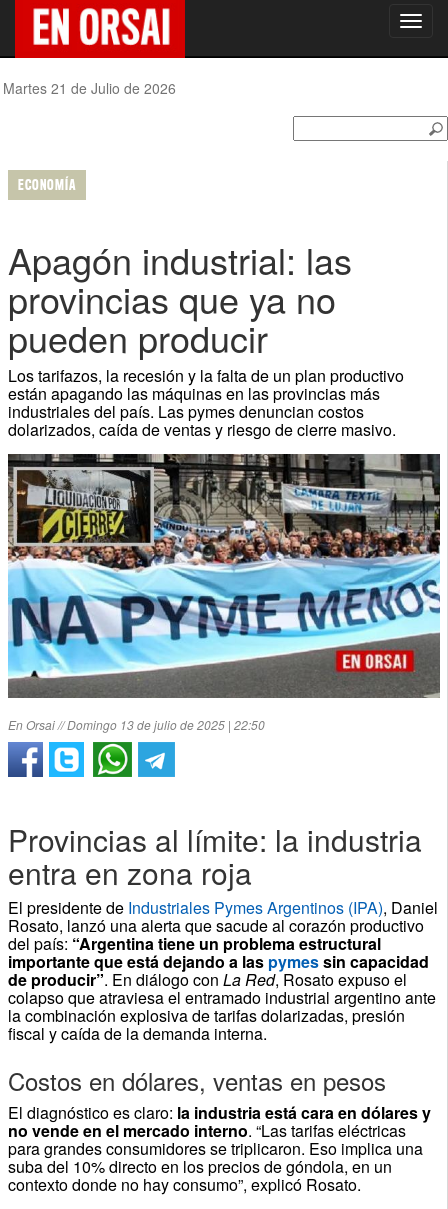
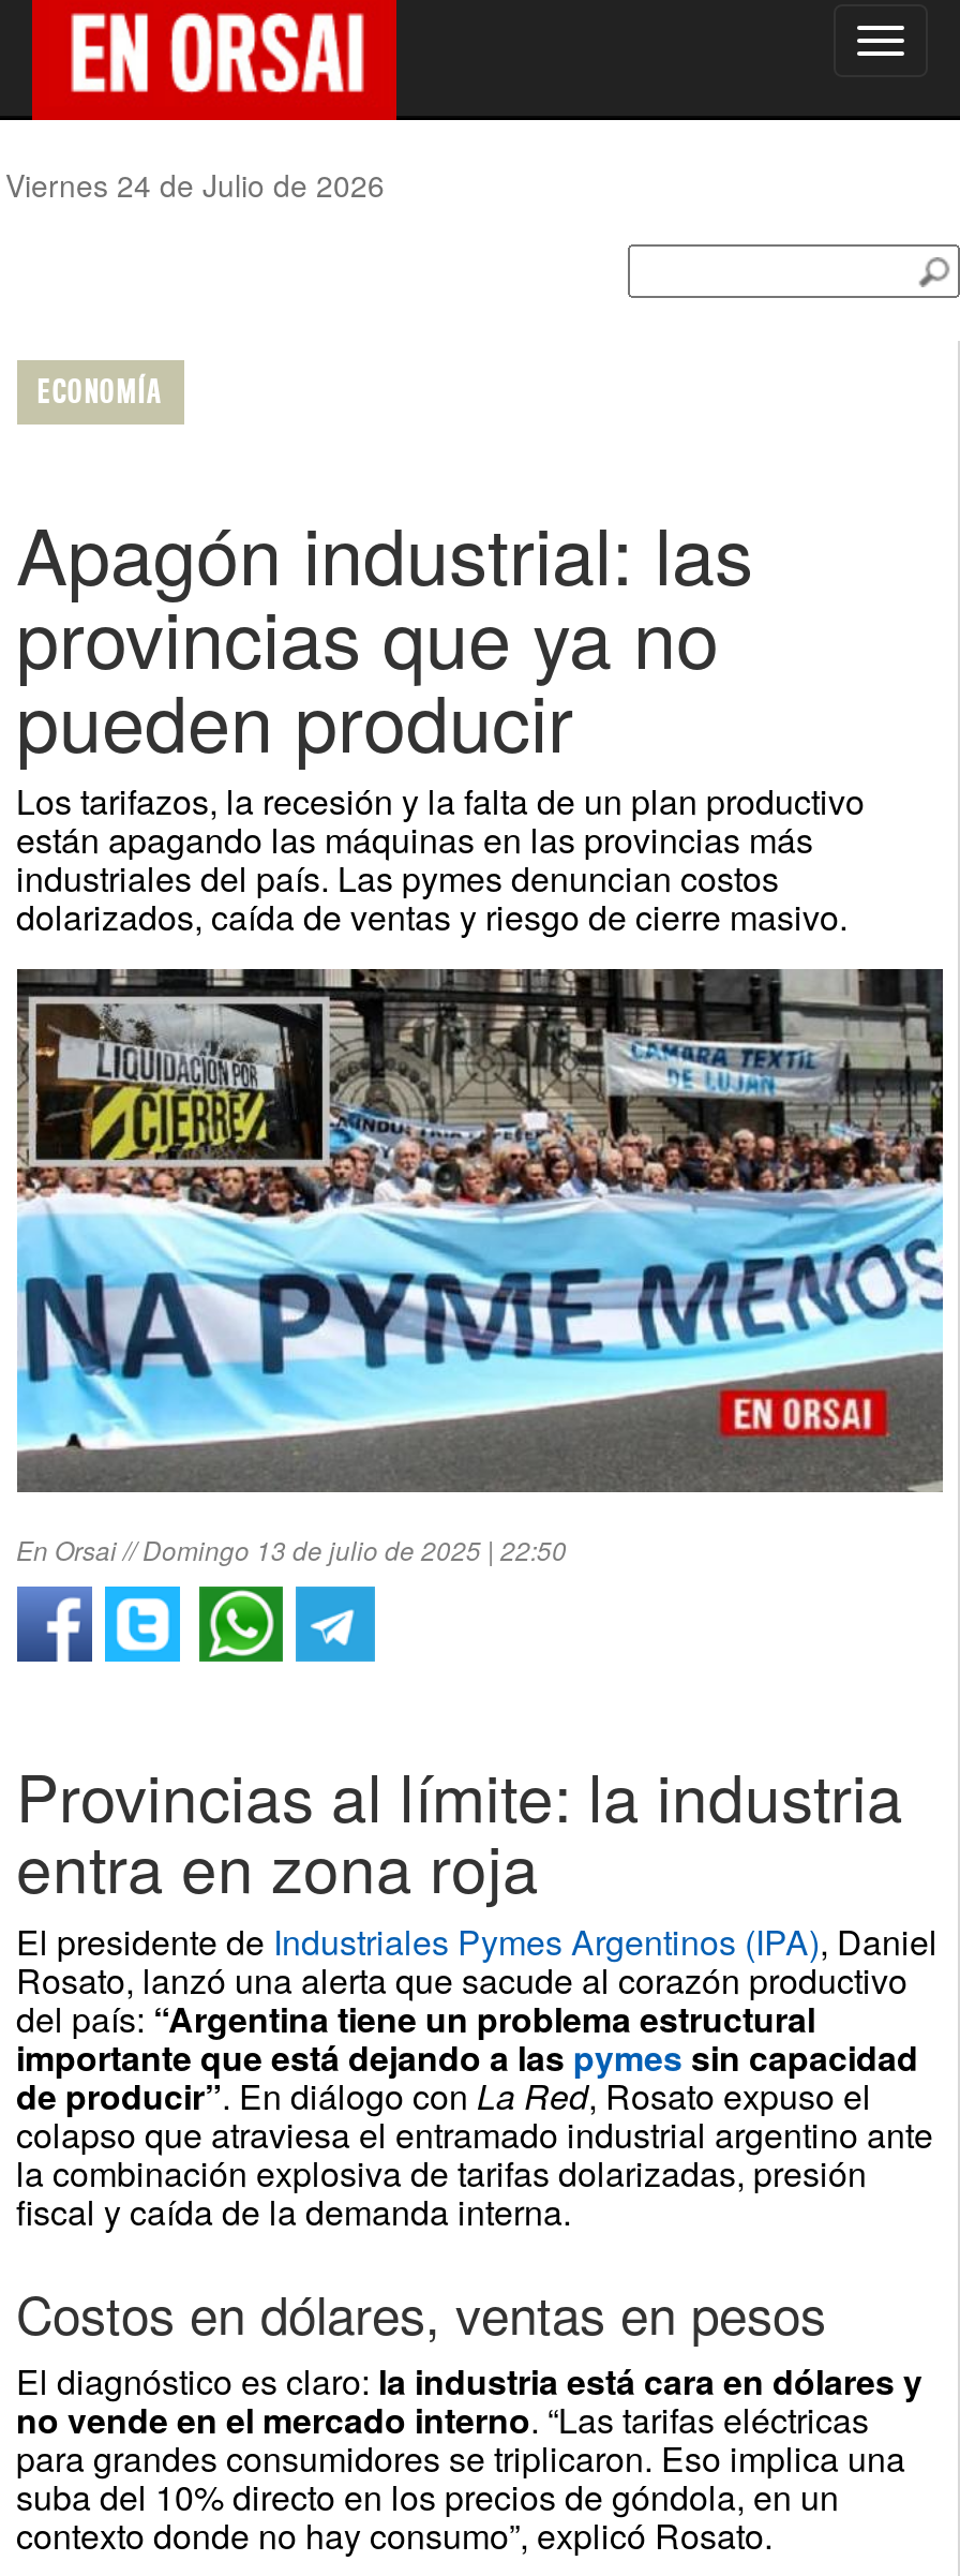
- Martes 21 de Julio de 2026
+ Viernes 24 de Julio de 2026
